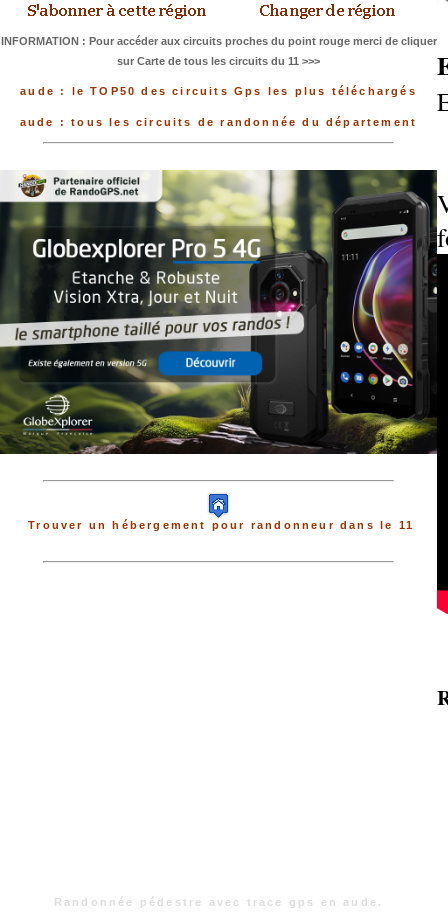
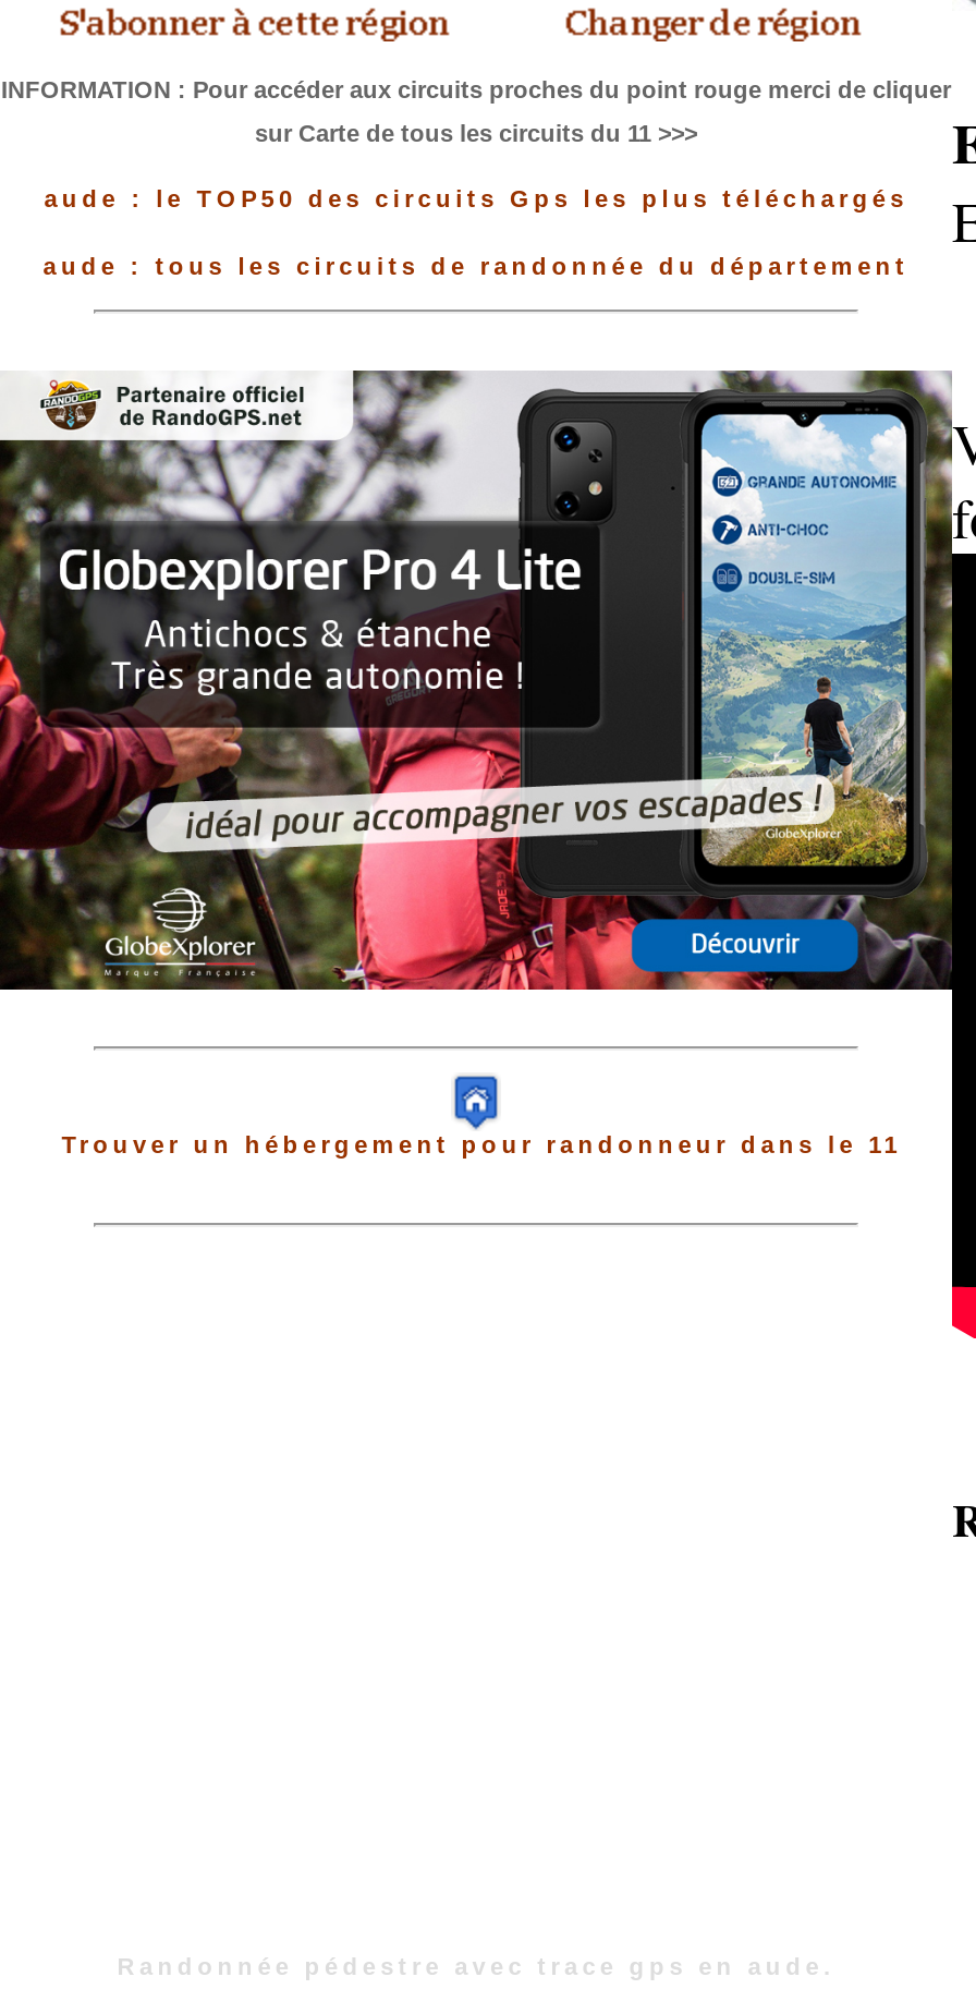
- [image]
+ [image]
